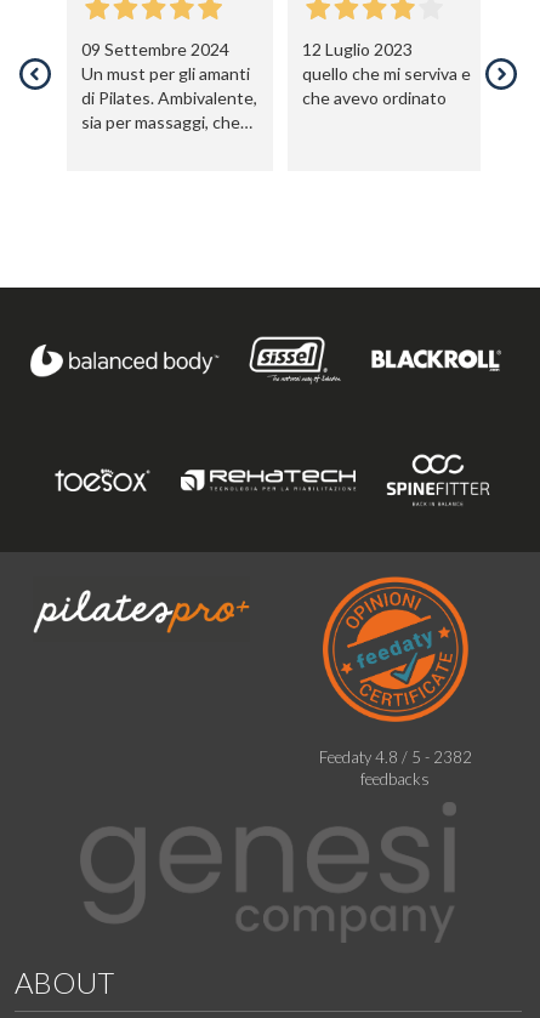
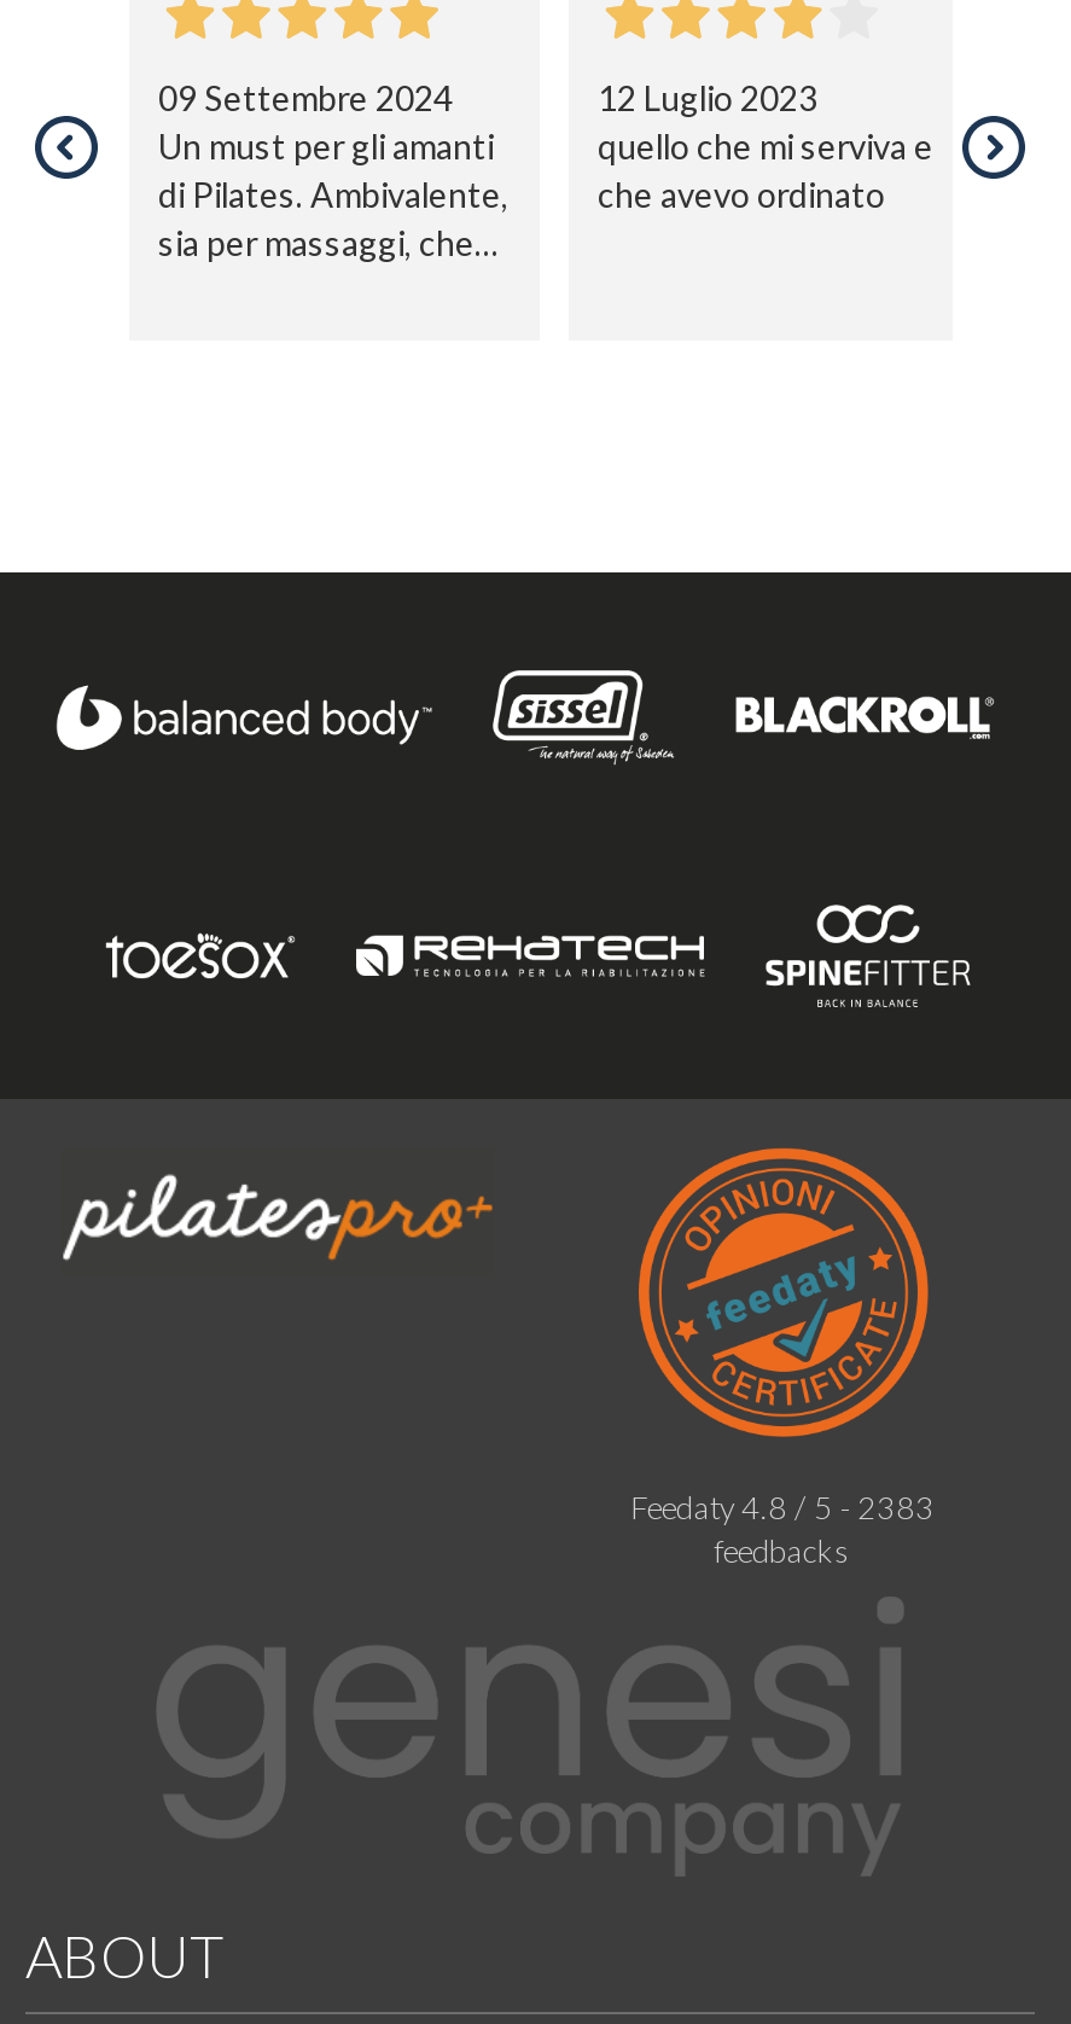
- Feedaty 4.8 / 5 - 2382
+ Feedaty 4.8 / 5 - 2383
